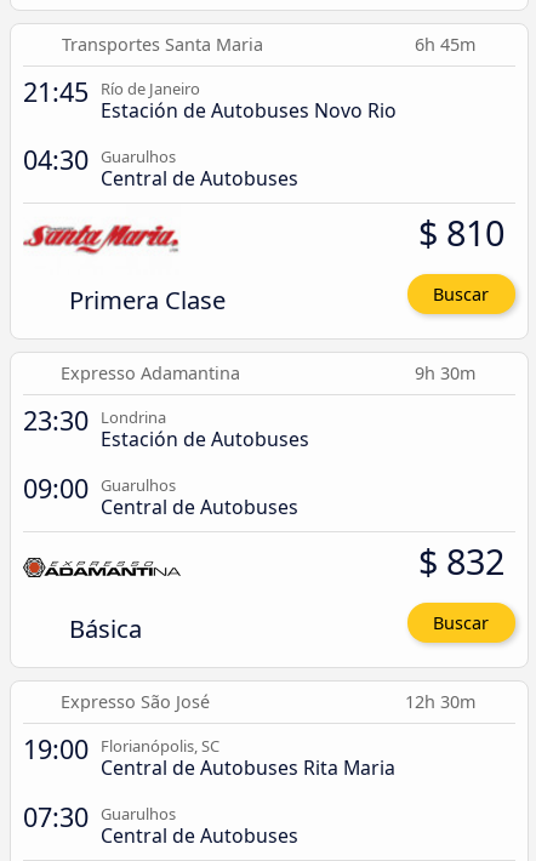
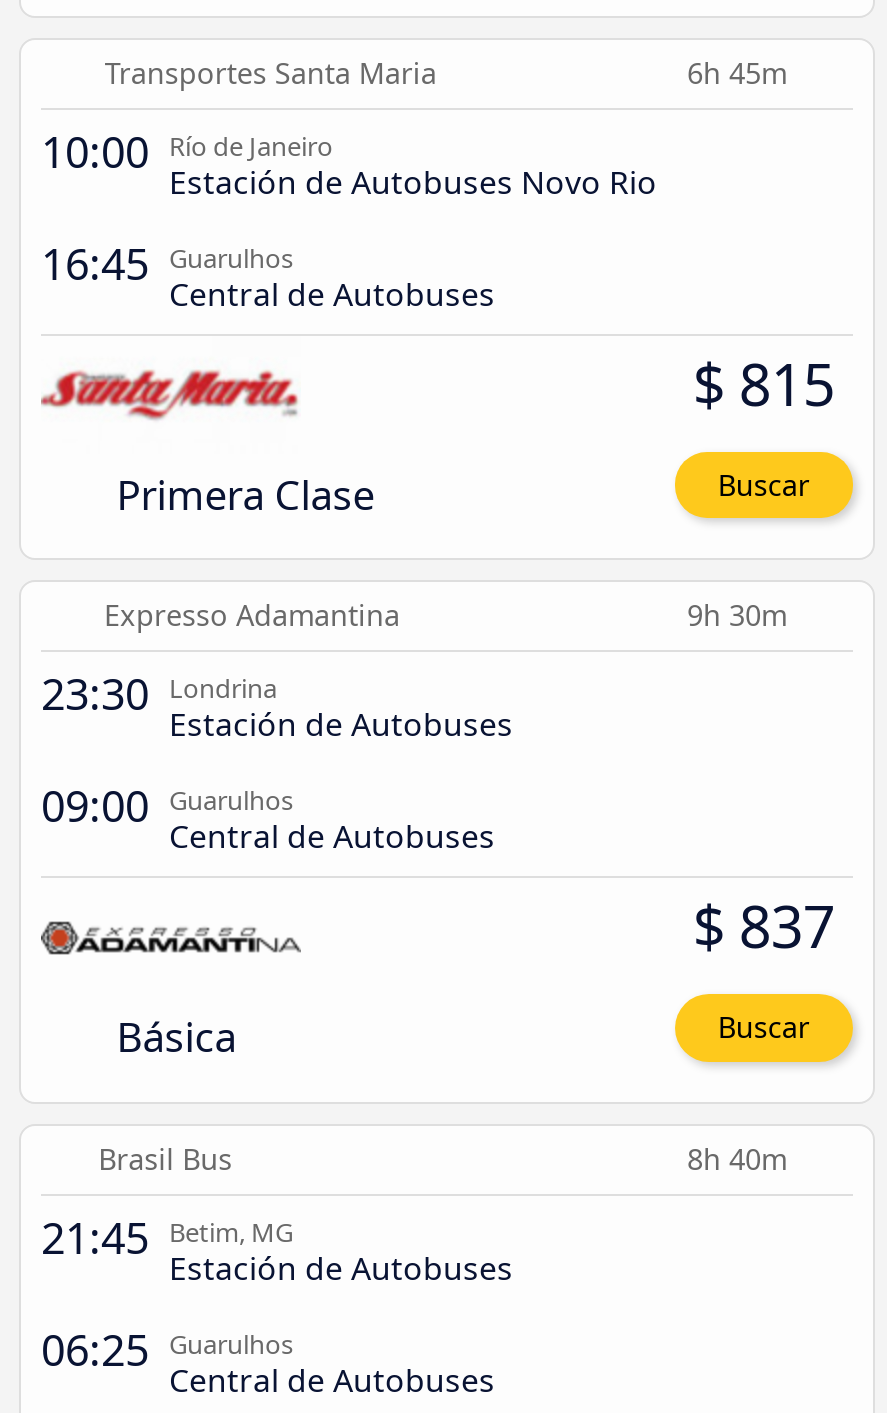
- 21:45 Río de Janeiro
+ 10:00 Río de Janeiro

- 04:30 Guarulhos
+ 16:45 Guarulhos

- $ 810
+ $ 815

- $ 832
+ $ 837

- Expresso São José
- 12h 30m
+ Brasil Bus
+ 8h 40m

- 19:00 Florianópolis, SC
- Central de Autobuses Rita Maria
+ 21:45 Betim, MG
+ Estación de Autobuses

- 07:30 Guarulhos
+ 06:25 Guarulhos
